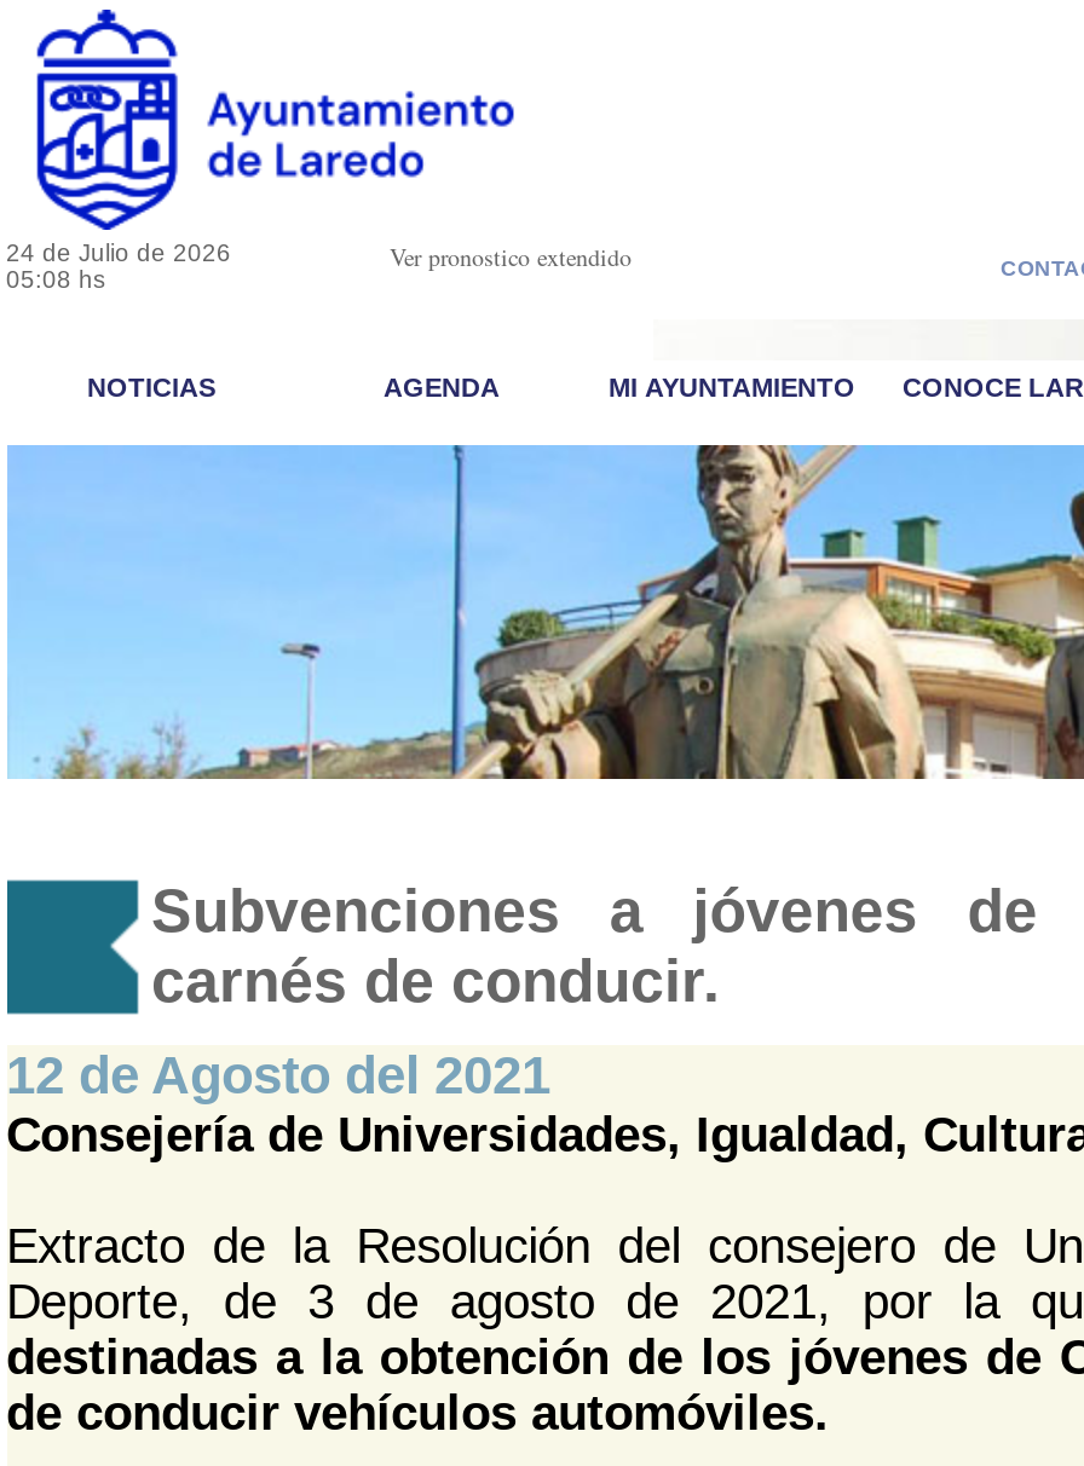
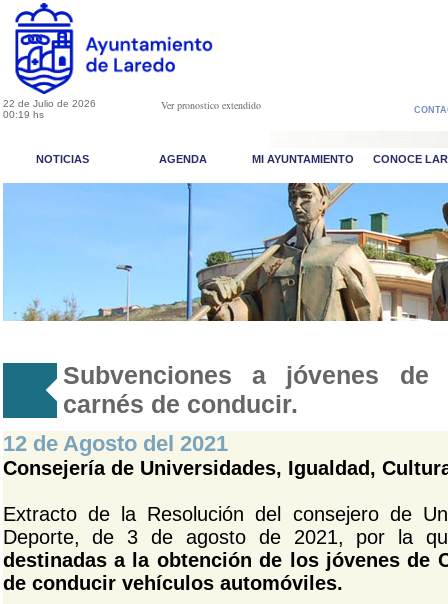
- 24 de Julio de 2026
+ 22 de Julio de 2026

- 05:08 hs
+ 00:19 hs
